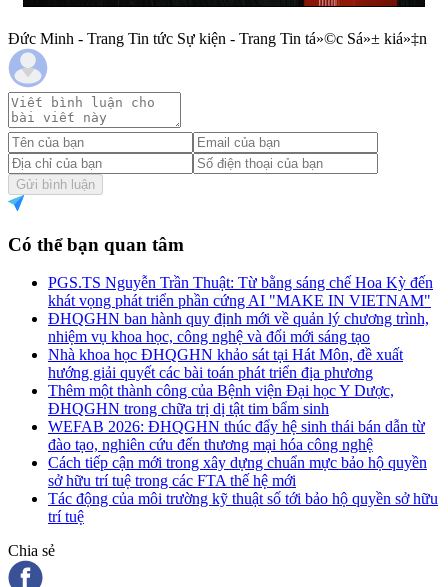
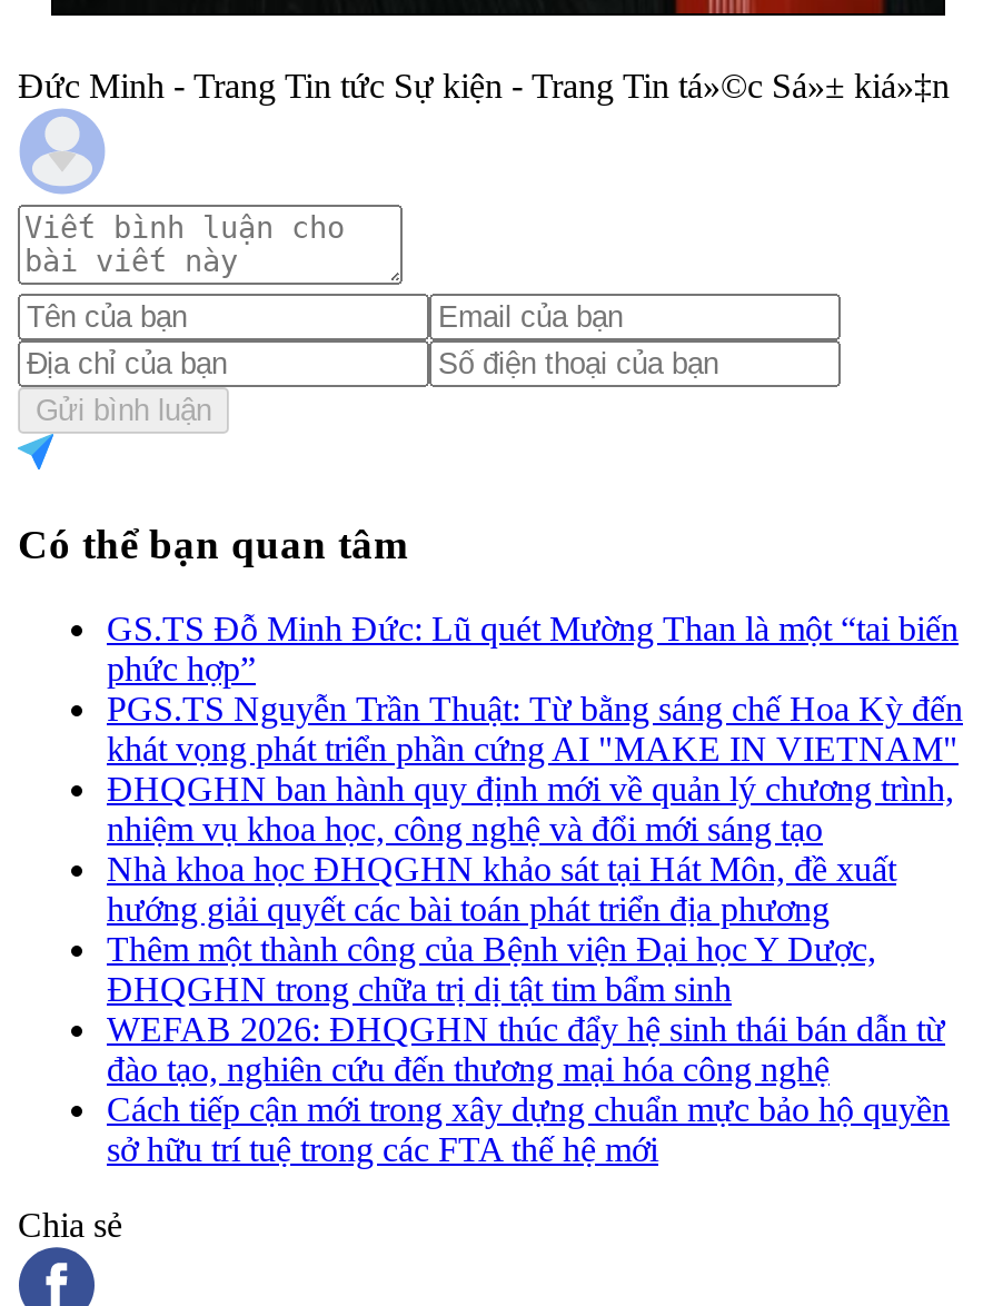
+ GS.TS Đỗ Minh Đức: Lũ quét Mường Than là một “tai biến
+ phức hợp”

moved down: PGS.TS Nguyễn Trần Thuật: Từ bằng sáng chế Hoa Kỳ đến | khát vọng phát triển phần cứng AI "MAKE IN VIETNAM" | ĐHQGHN ban hành quy định mới về quản lý chương trình, | ... | Cách tiếp cận mới trong xây dựng chuẩn mực bảo hộ quyền | sở hữu trí tuệ trong các FTA thế hệ mới

- Tác động của môi trường kỹ thuật số tới bảo hộ quyền sở hữu
- trí tuệ
